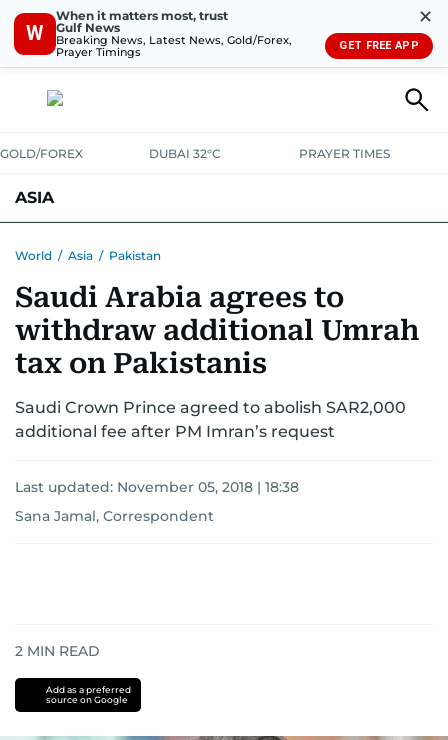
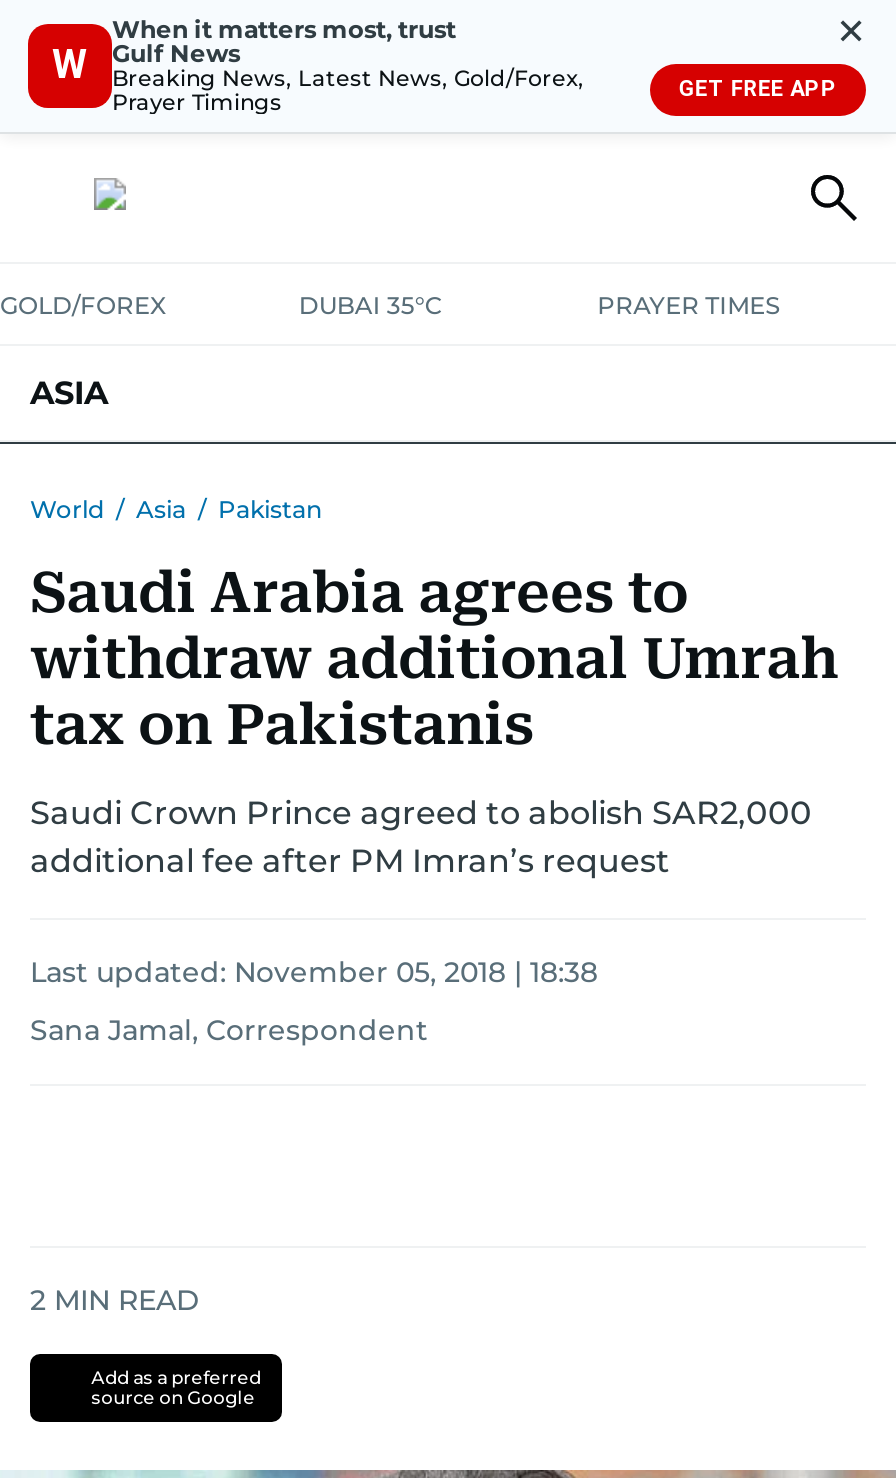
- DUBAI 32°C
+ DUBAI 35°C
